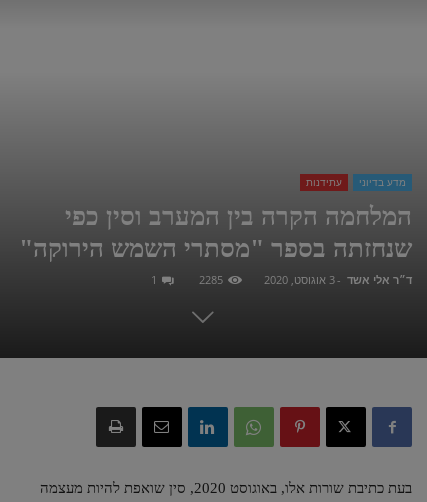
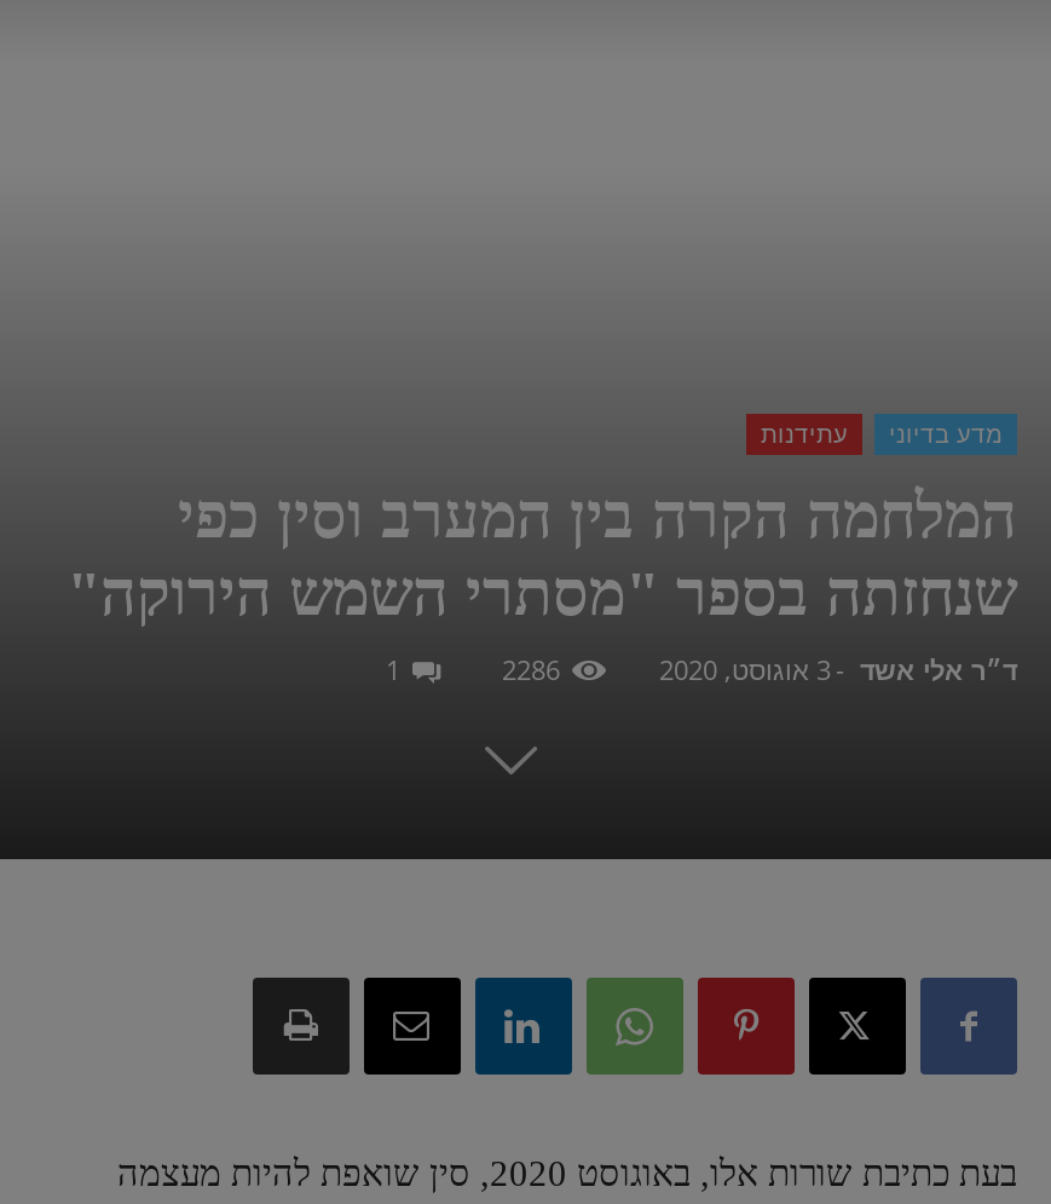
- 2285
+ 2286
